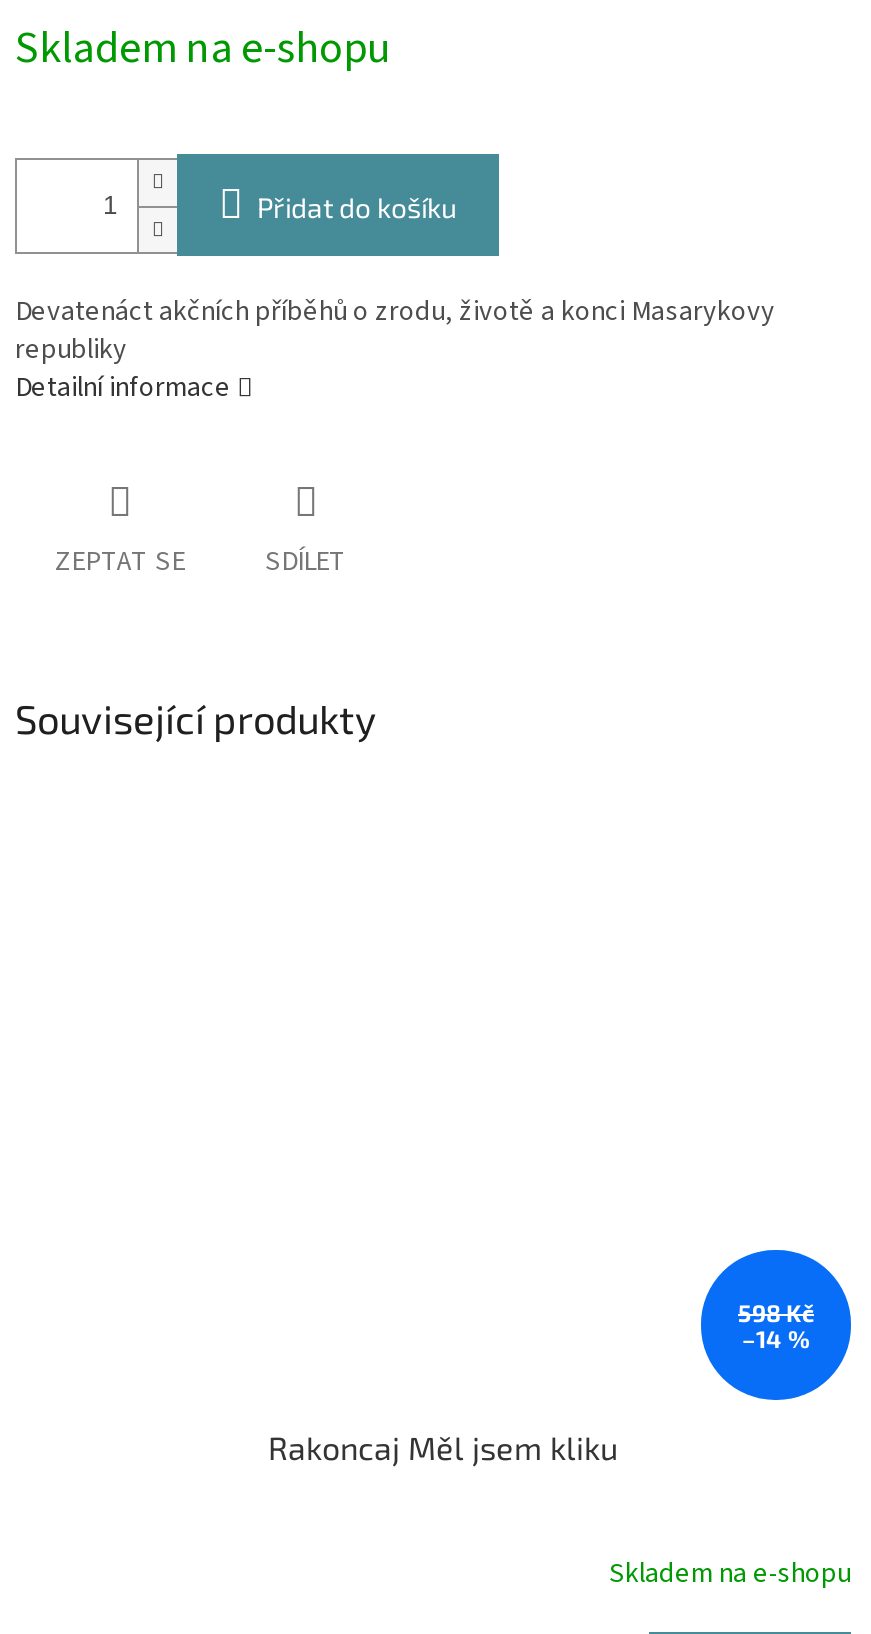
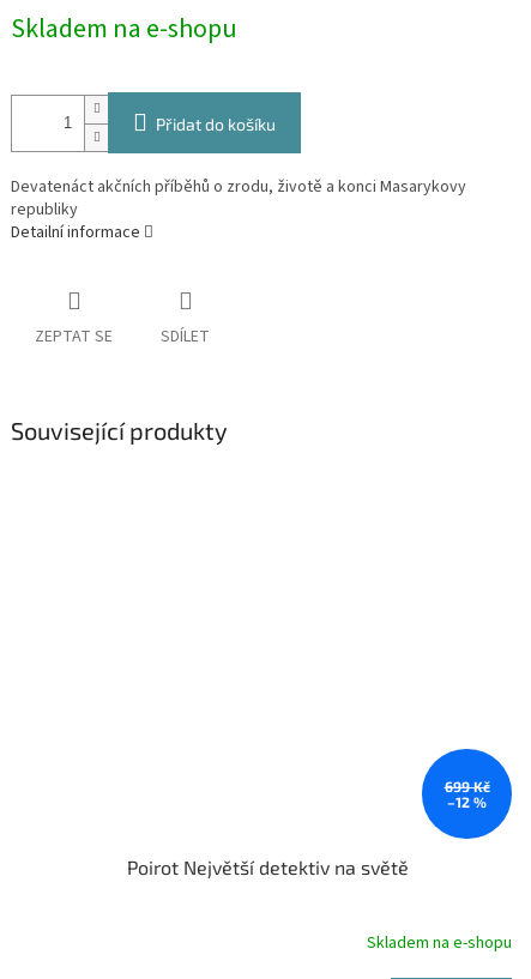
- 598 Kč
- –14 %
+ 699 Kč
+ –12 %

- Rakoncaj Měl jsem kliku
+ Poirot Největší detektiv na světě
